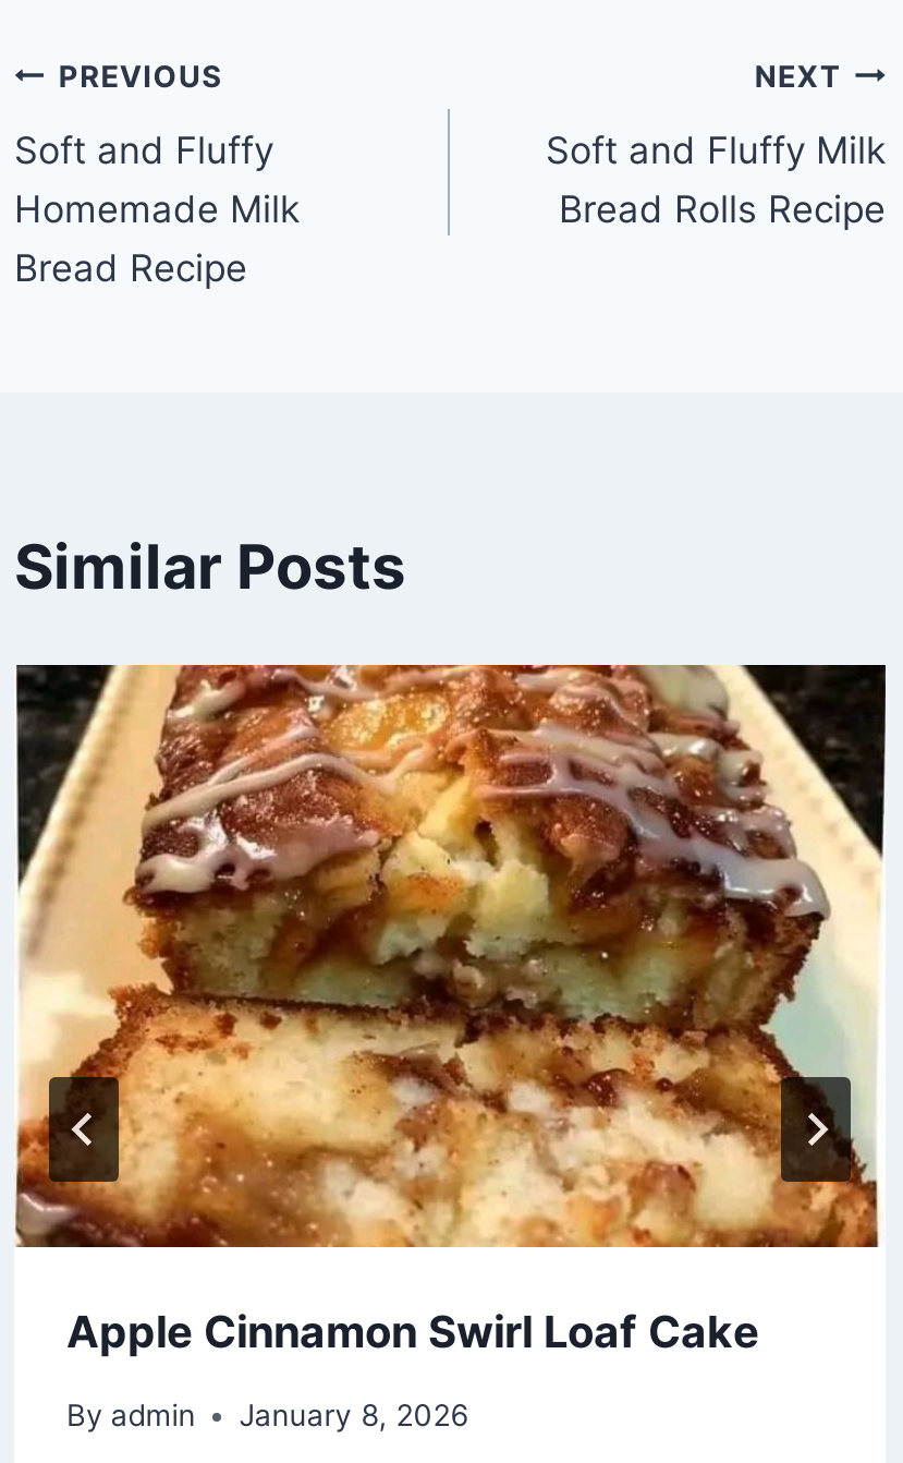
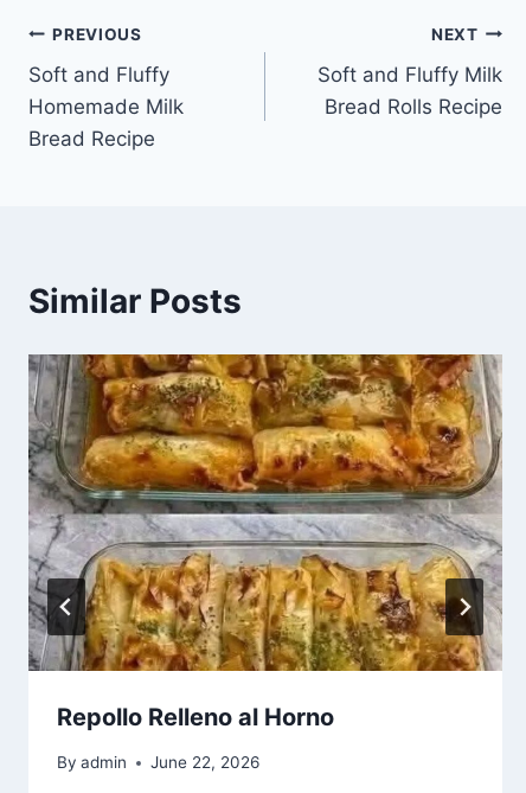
- [image]
- Apple Cinnamon Swirl Loaf Cake
+ [image]
+ Repollo Relleno al Horno

- By admin January 8, 2026
+ By admin June 22, 2026
